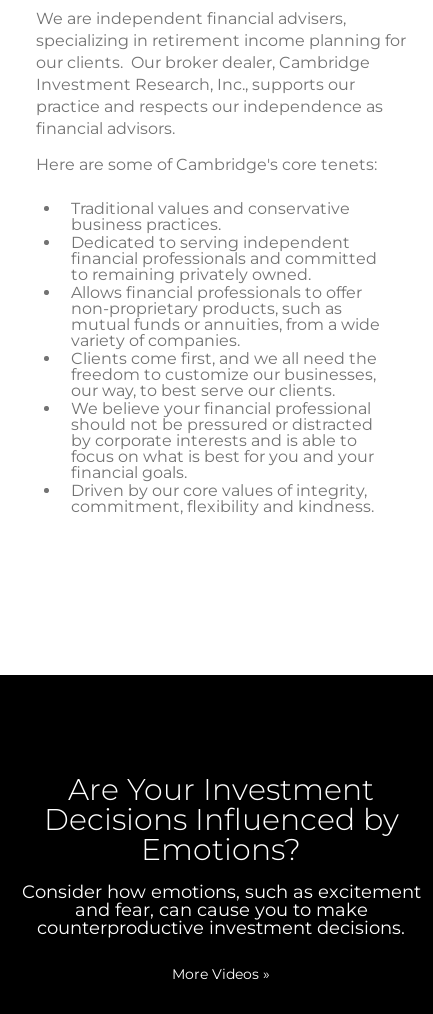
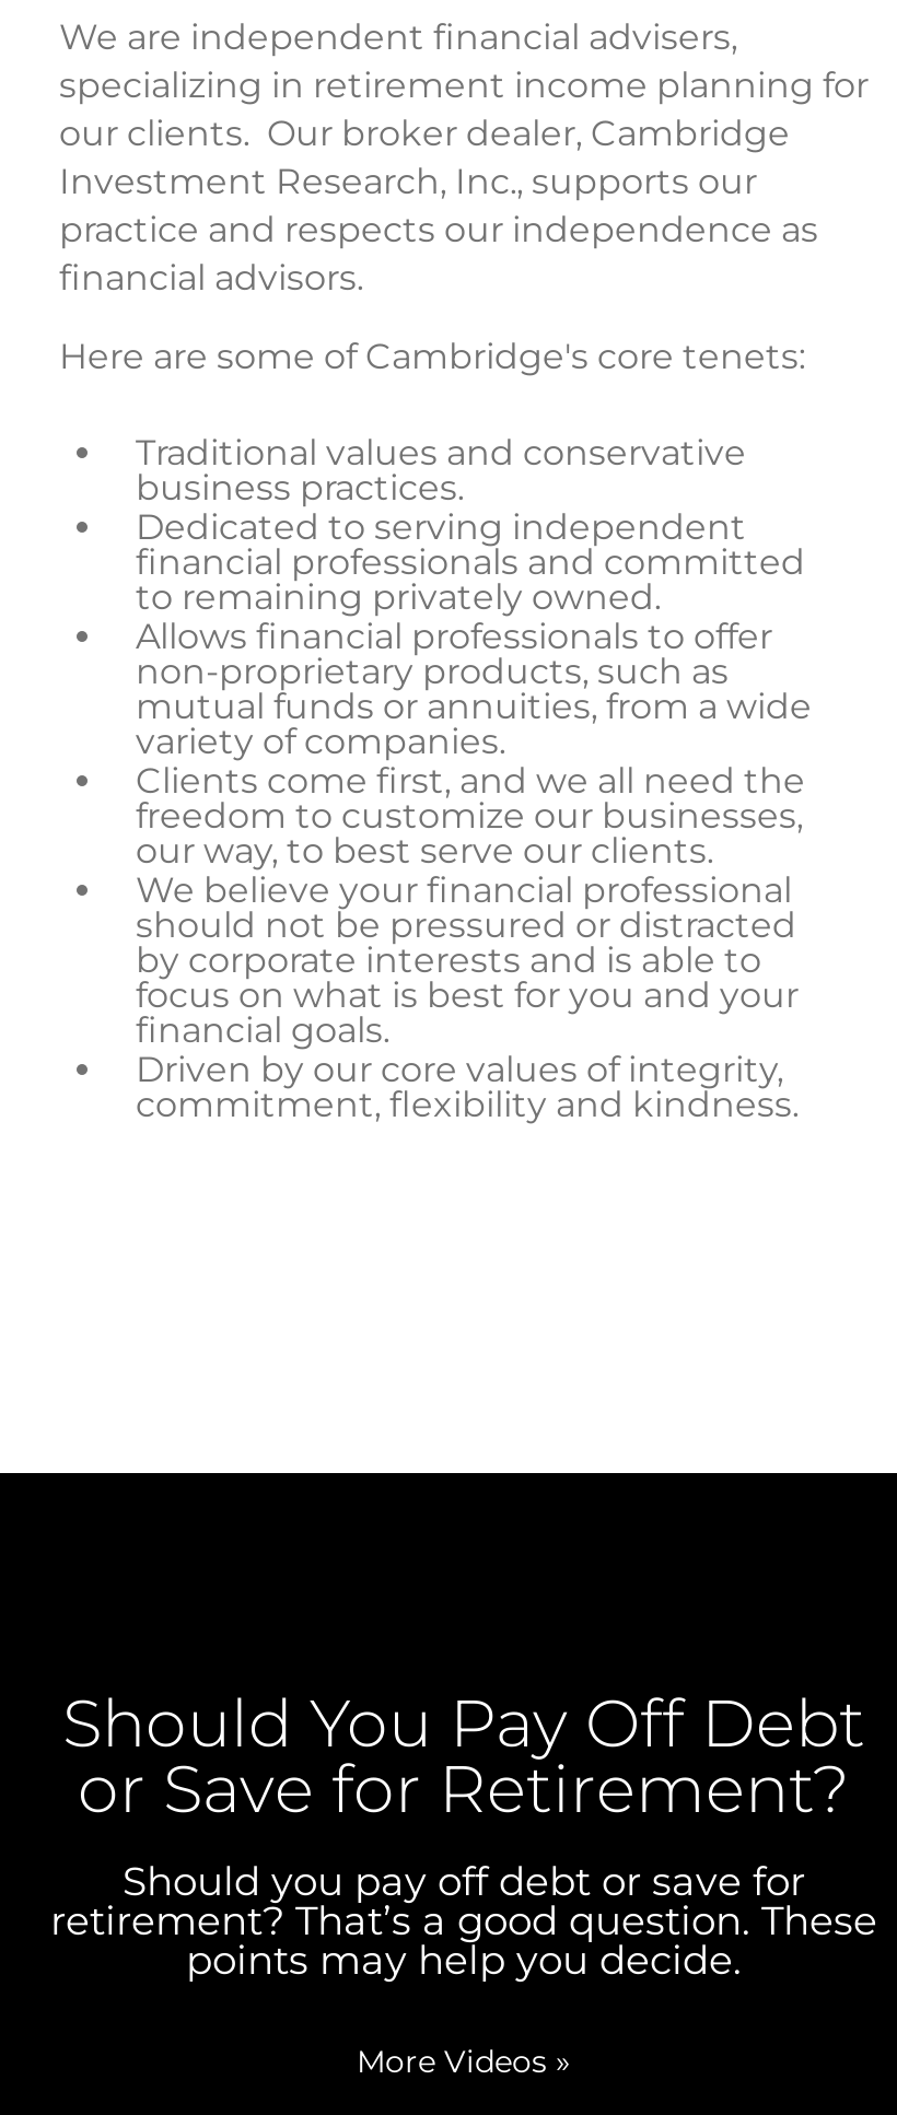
- Are Your Investment
- Decisions Influenced by
- Emotions?
- Consider how emotions, such as excitement
- and fear, can cause you to make
- counterproductive investment decisions.
+ Should You Pay Off Debt
+ or Save for Retirement?
+ Should you pay off debt or save for
+ retirement? That’s a good question. These
+ points may help you decide.
